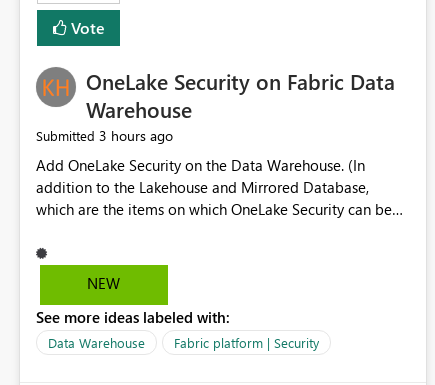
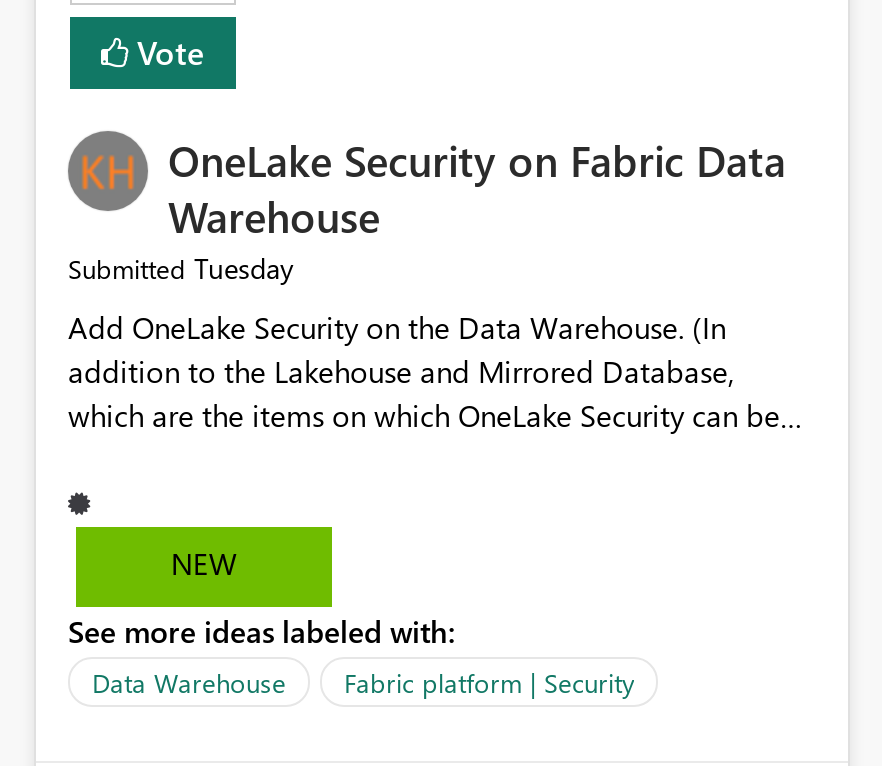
- Submitted 3 hours ago
+ Submitted Tuesday
